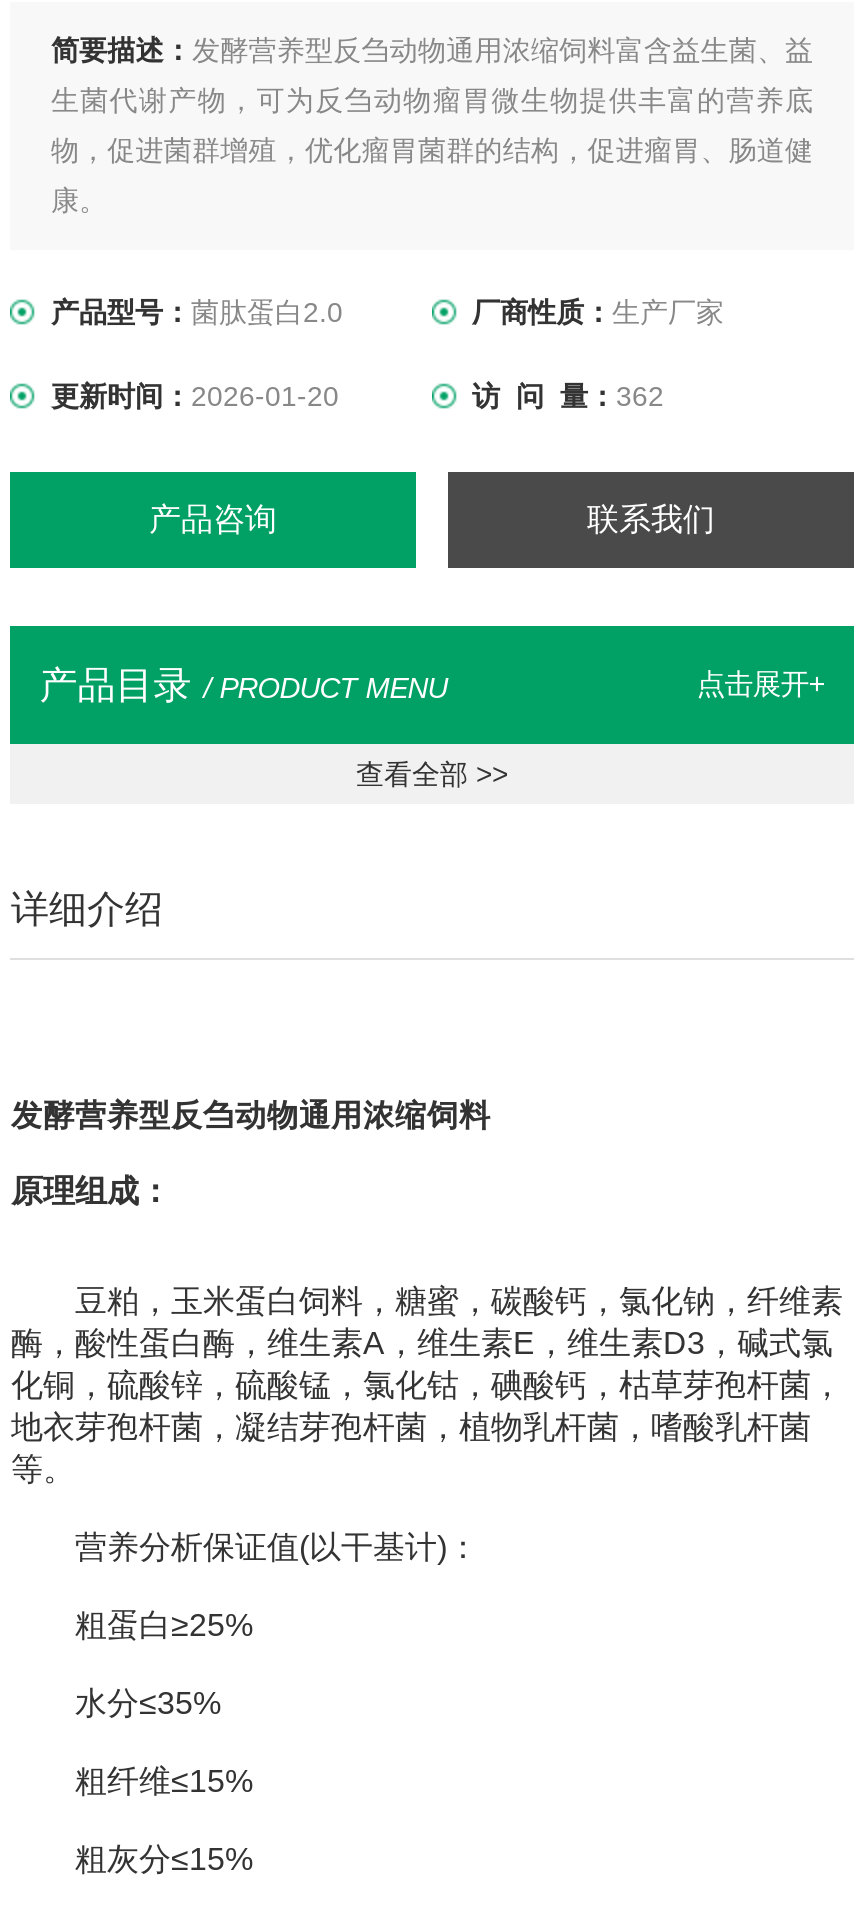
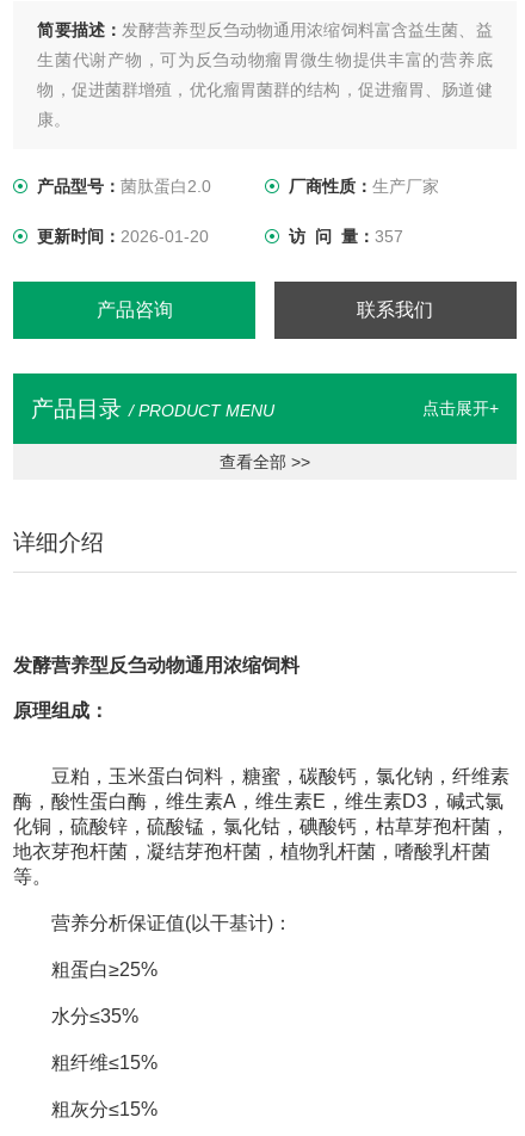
- 访 问 量：362
+ 访 问 量：357
